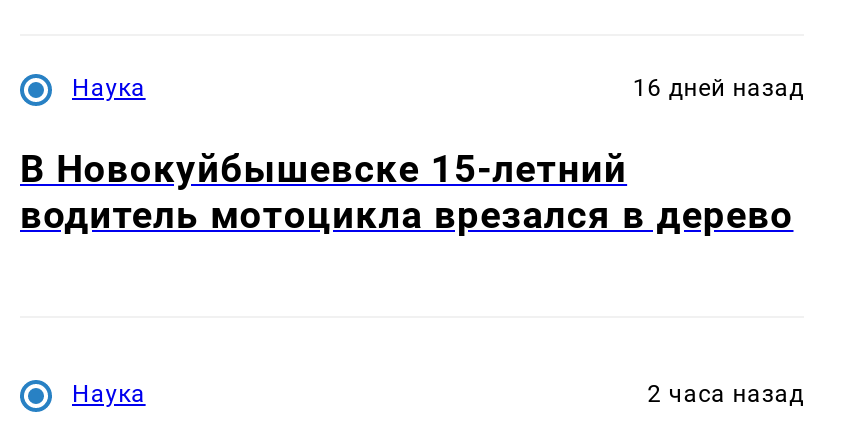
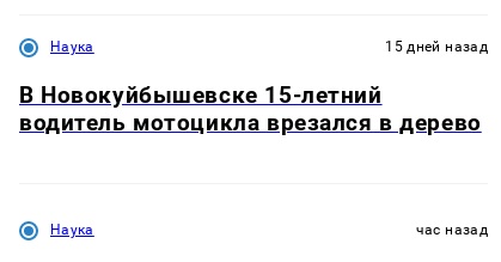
- 16 дней назад
+ 15 дней назад

- 2 часа назад
+ час назад
